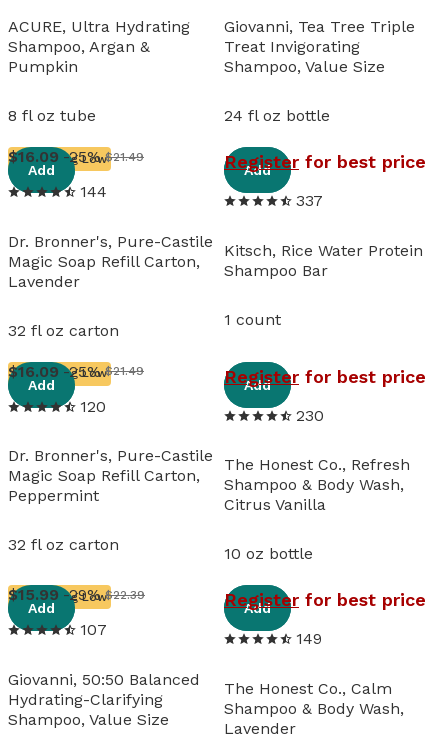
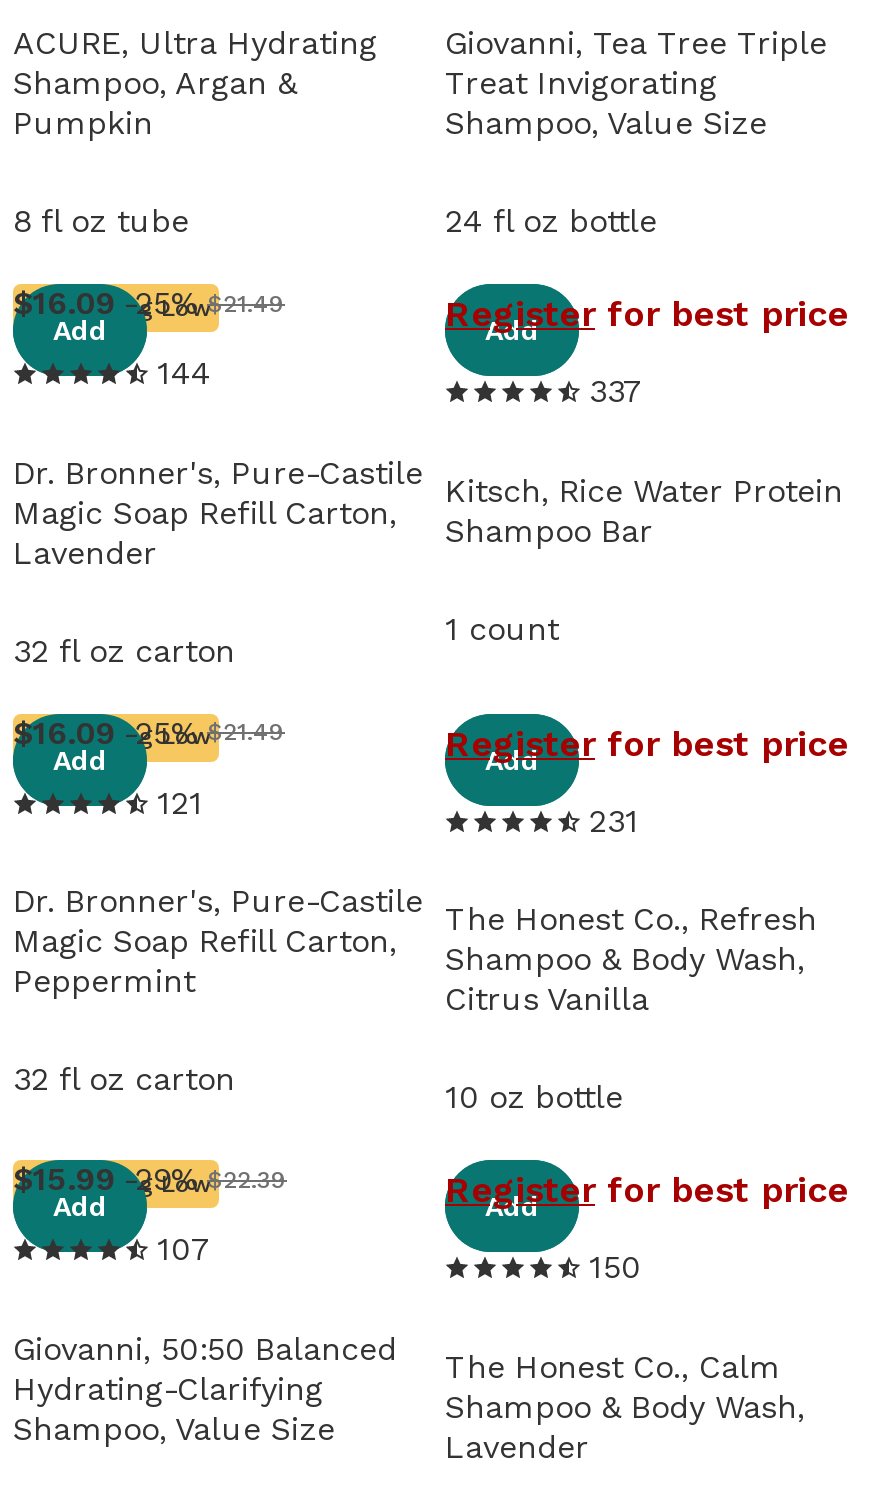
- 120
+ 121

- 230
+ 231

- 149
+ 150
